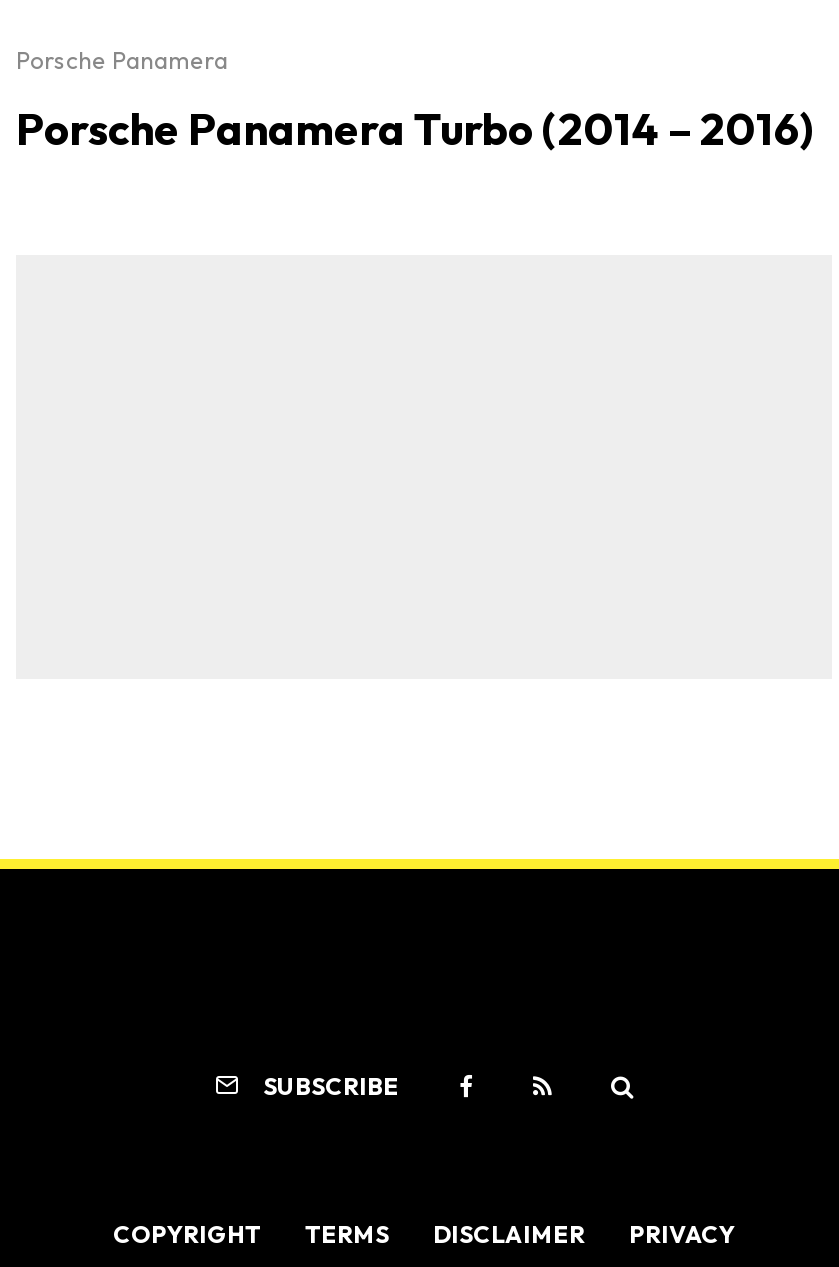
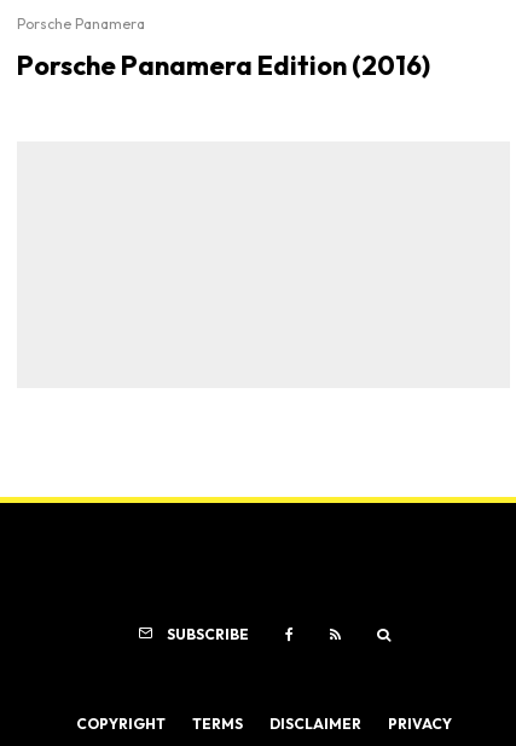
- Porsche Panamera Turbo (2014 – 2016)
+ Porsche Panamera Edition (2016)
